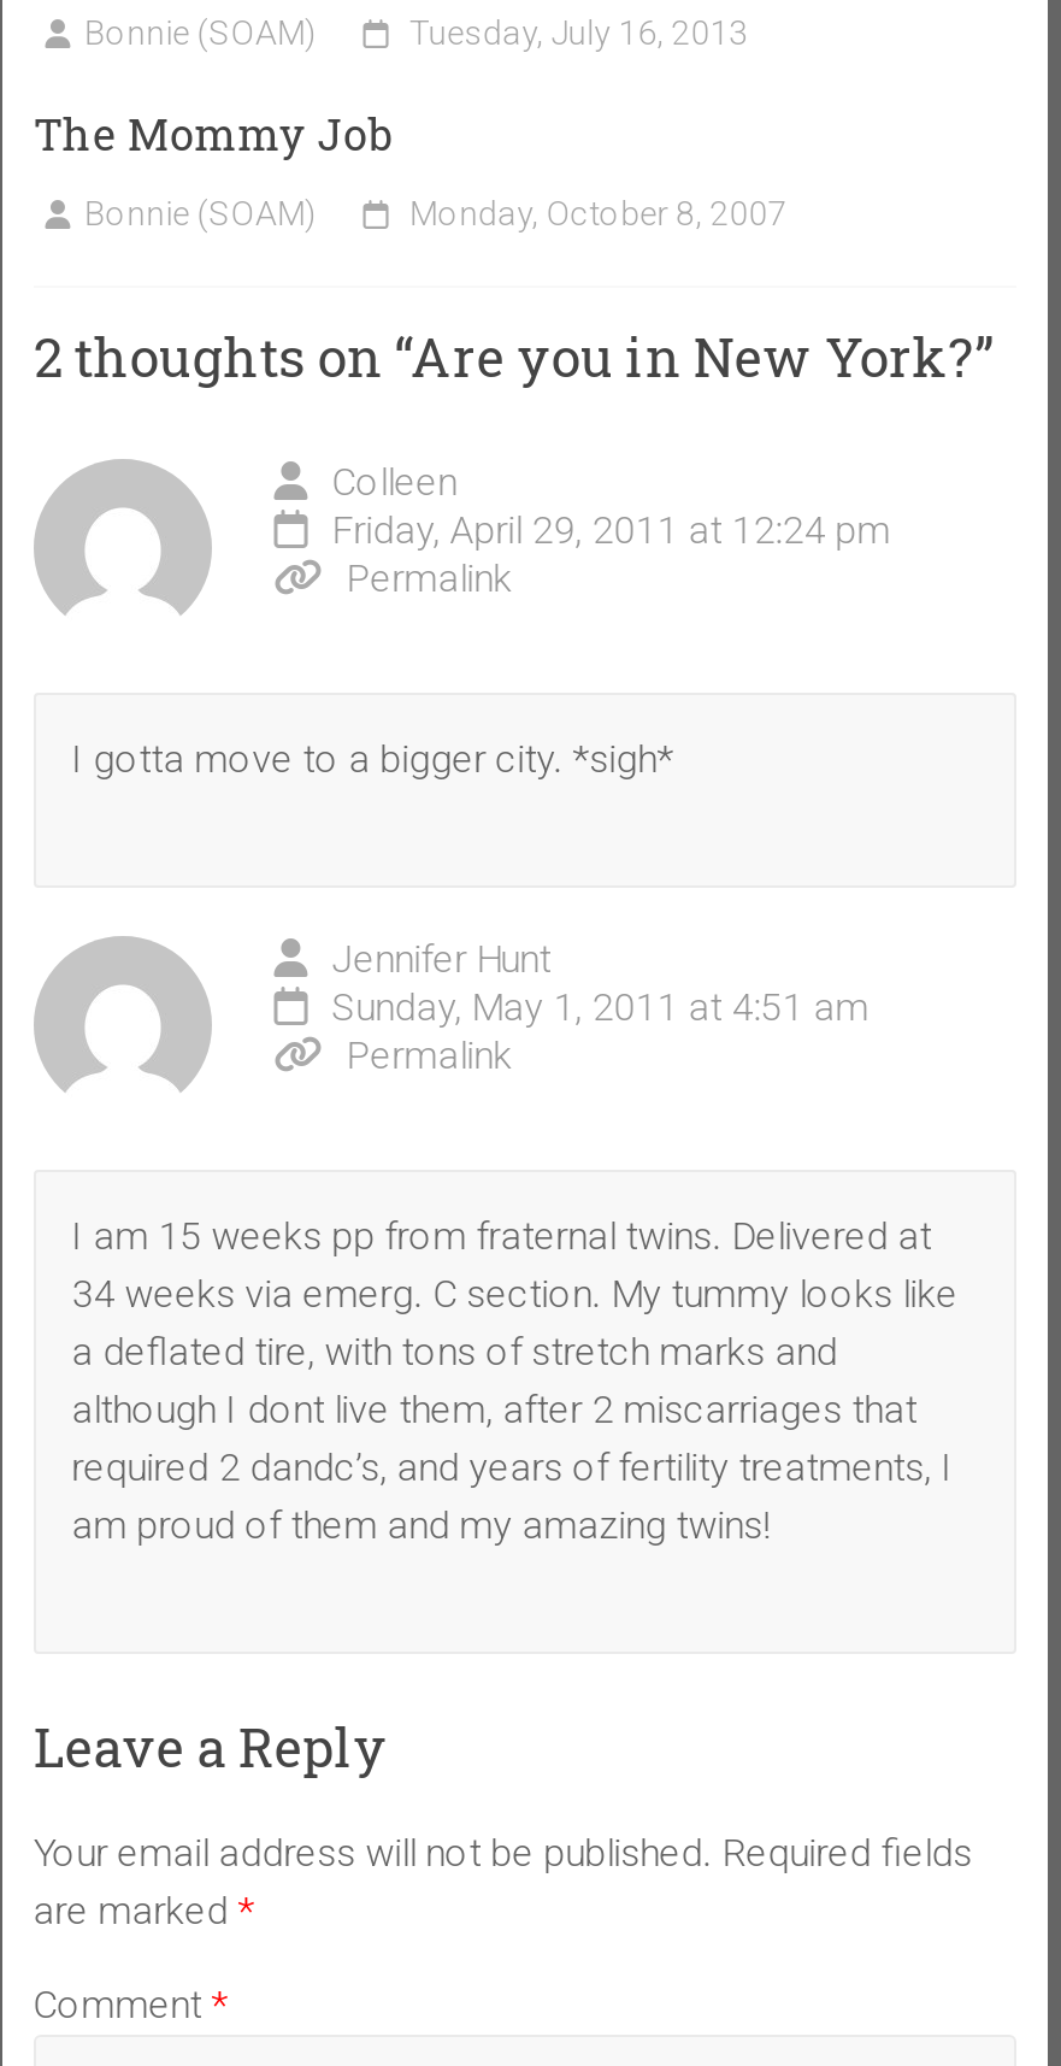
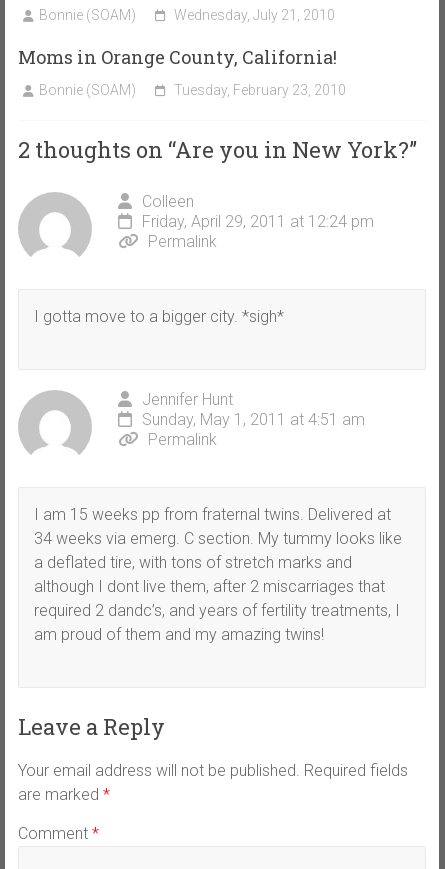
- Tuesday, July 16, 2013
+ Wednesday, July 21, 2010

- The Mommy Job
+ Moms in Orange County, California!

- Monday, October 8, 2007
+ Tuesday, February 23, 2010
